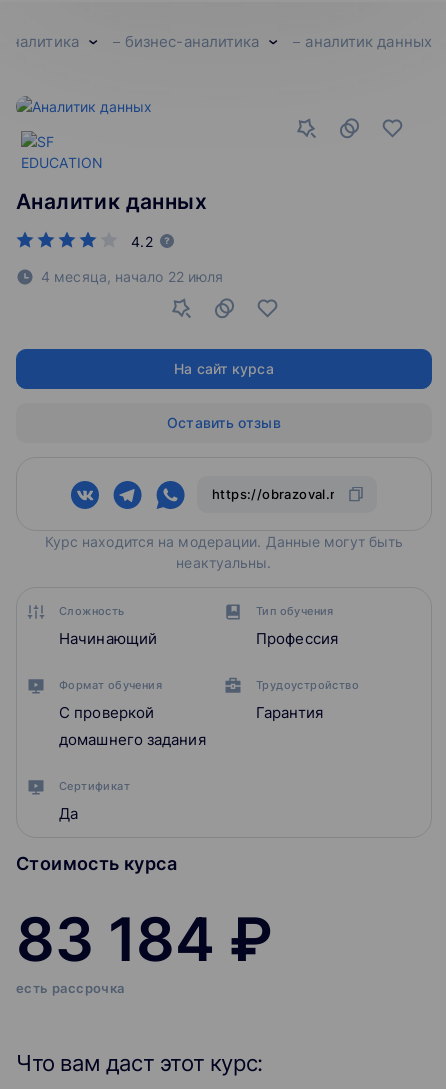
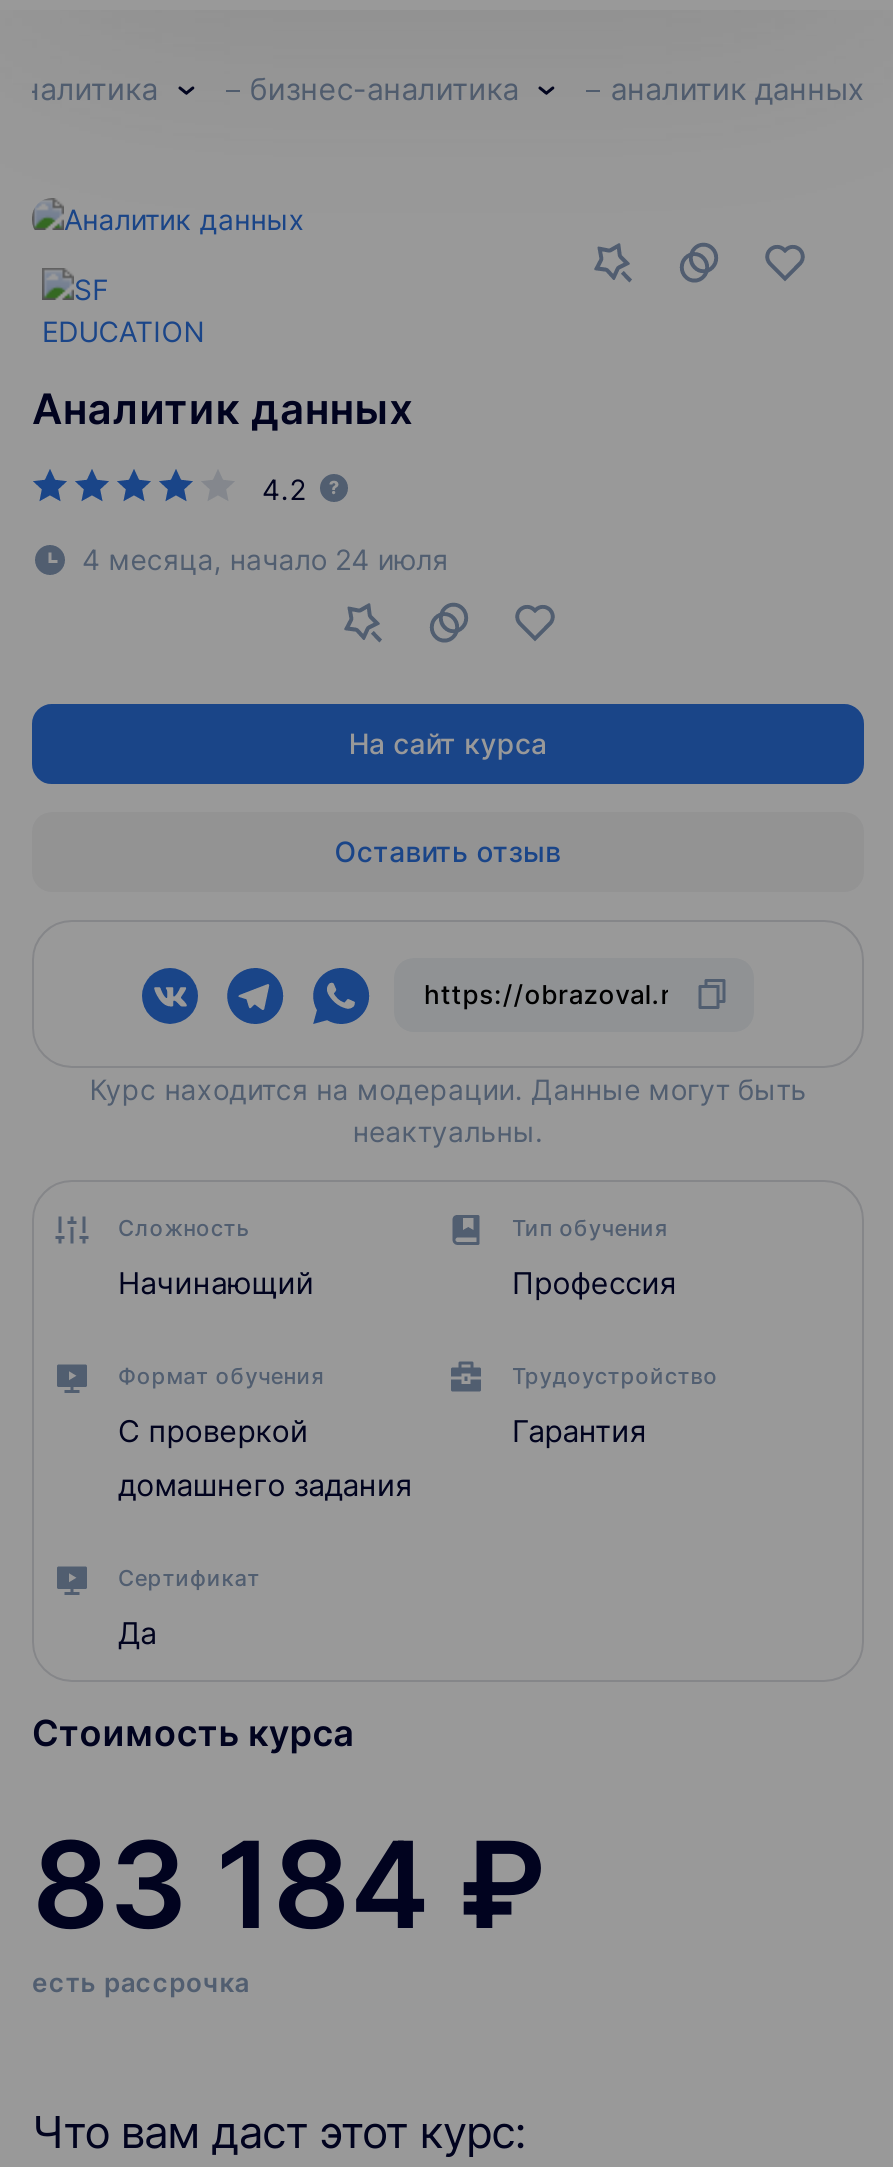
- 4 месяца, начало 22 июля
+ 4 месяца, начало 24 июля
